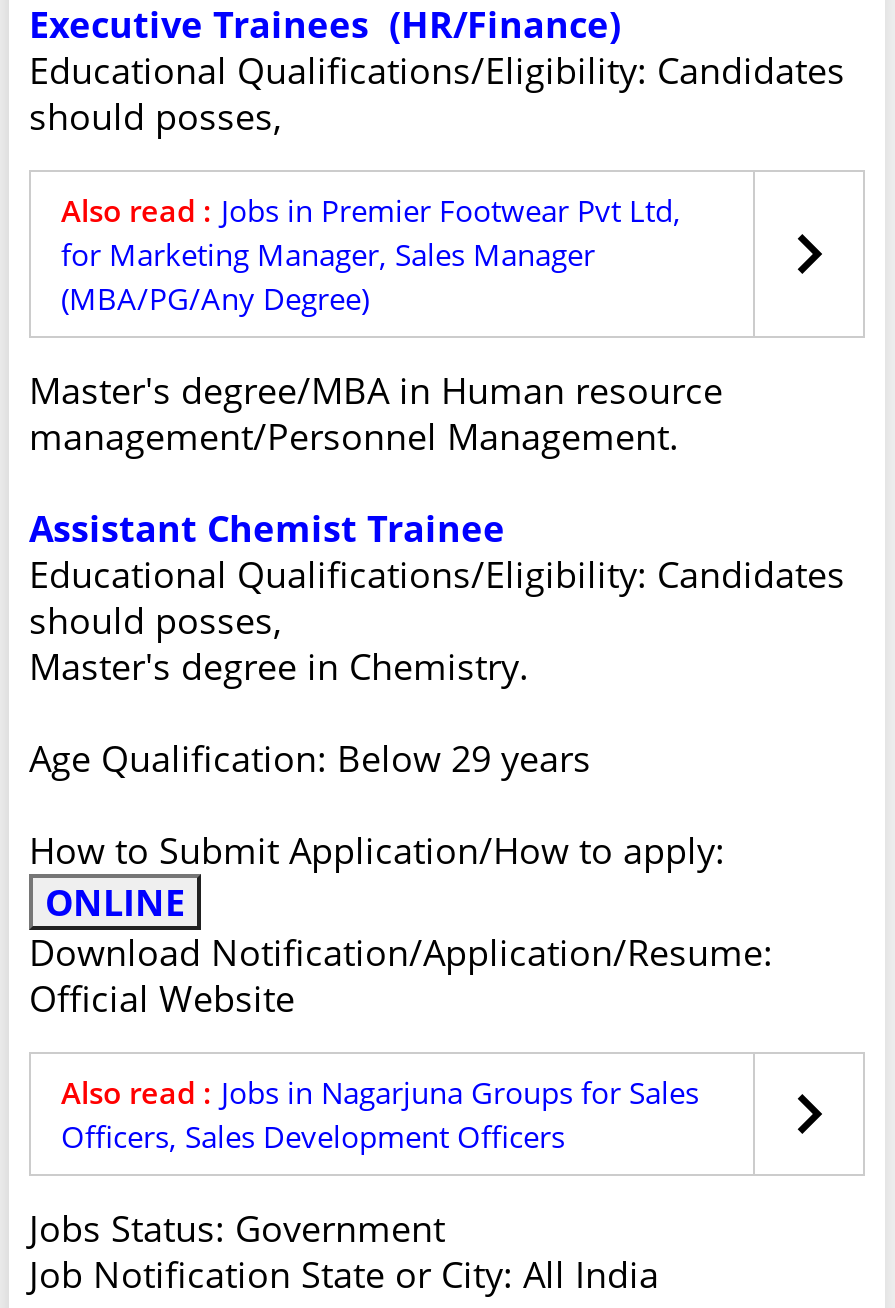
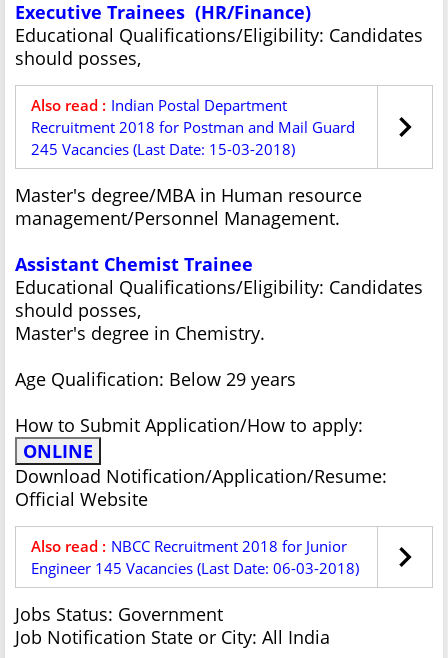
- Also read : Jobs in Premier Footwear Pvt Ltd,
- for Marketing Manager, Sales Manager
- (MBA/PG/Any Degree)
+ Also read : Indian Postal Department
+ Recruitment 2018 for Postman and Mail Guard
+ 245 Vacancies (Last Date: 15-03-2018)

- Also read : Jobs in Nagarjuna Groups for Sales
- Officers, Sales Development Officers
+ Also read : NBCC Recruitment 2018 for Junior
+ Engineer 145 Vacancies (Last Date: 06-03-2018)
